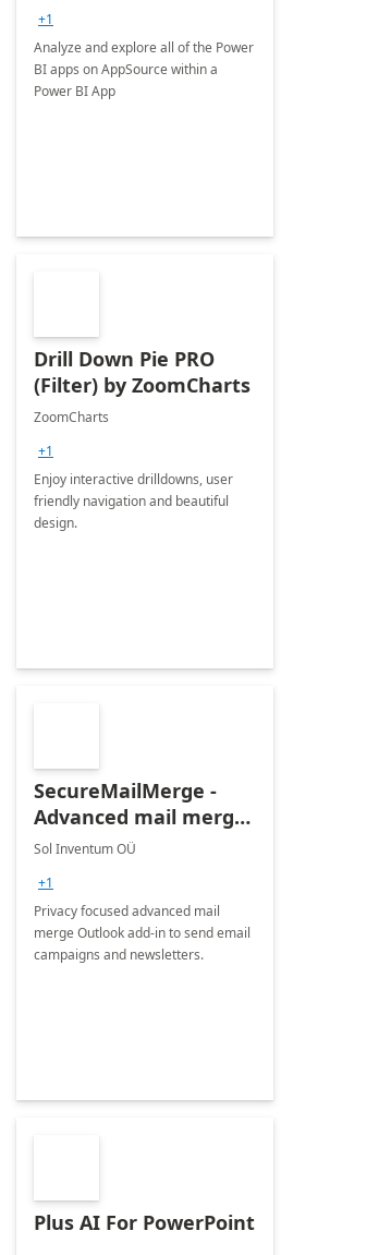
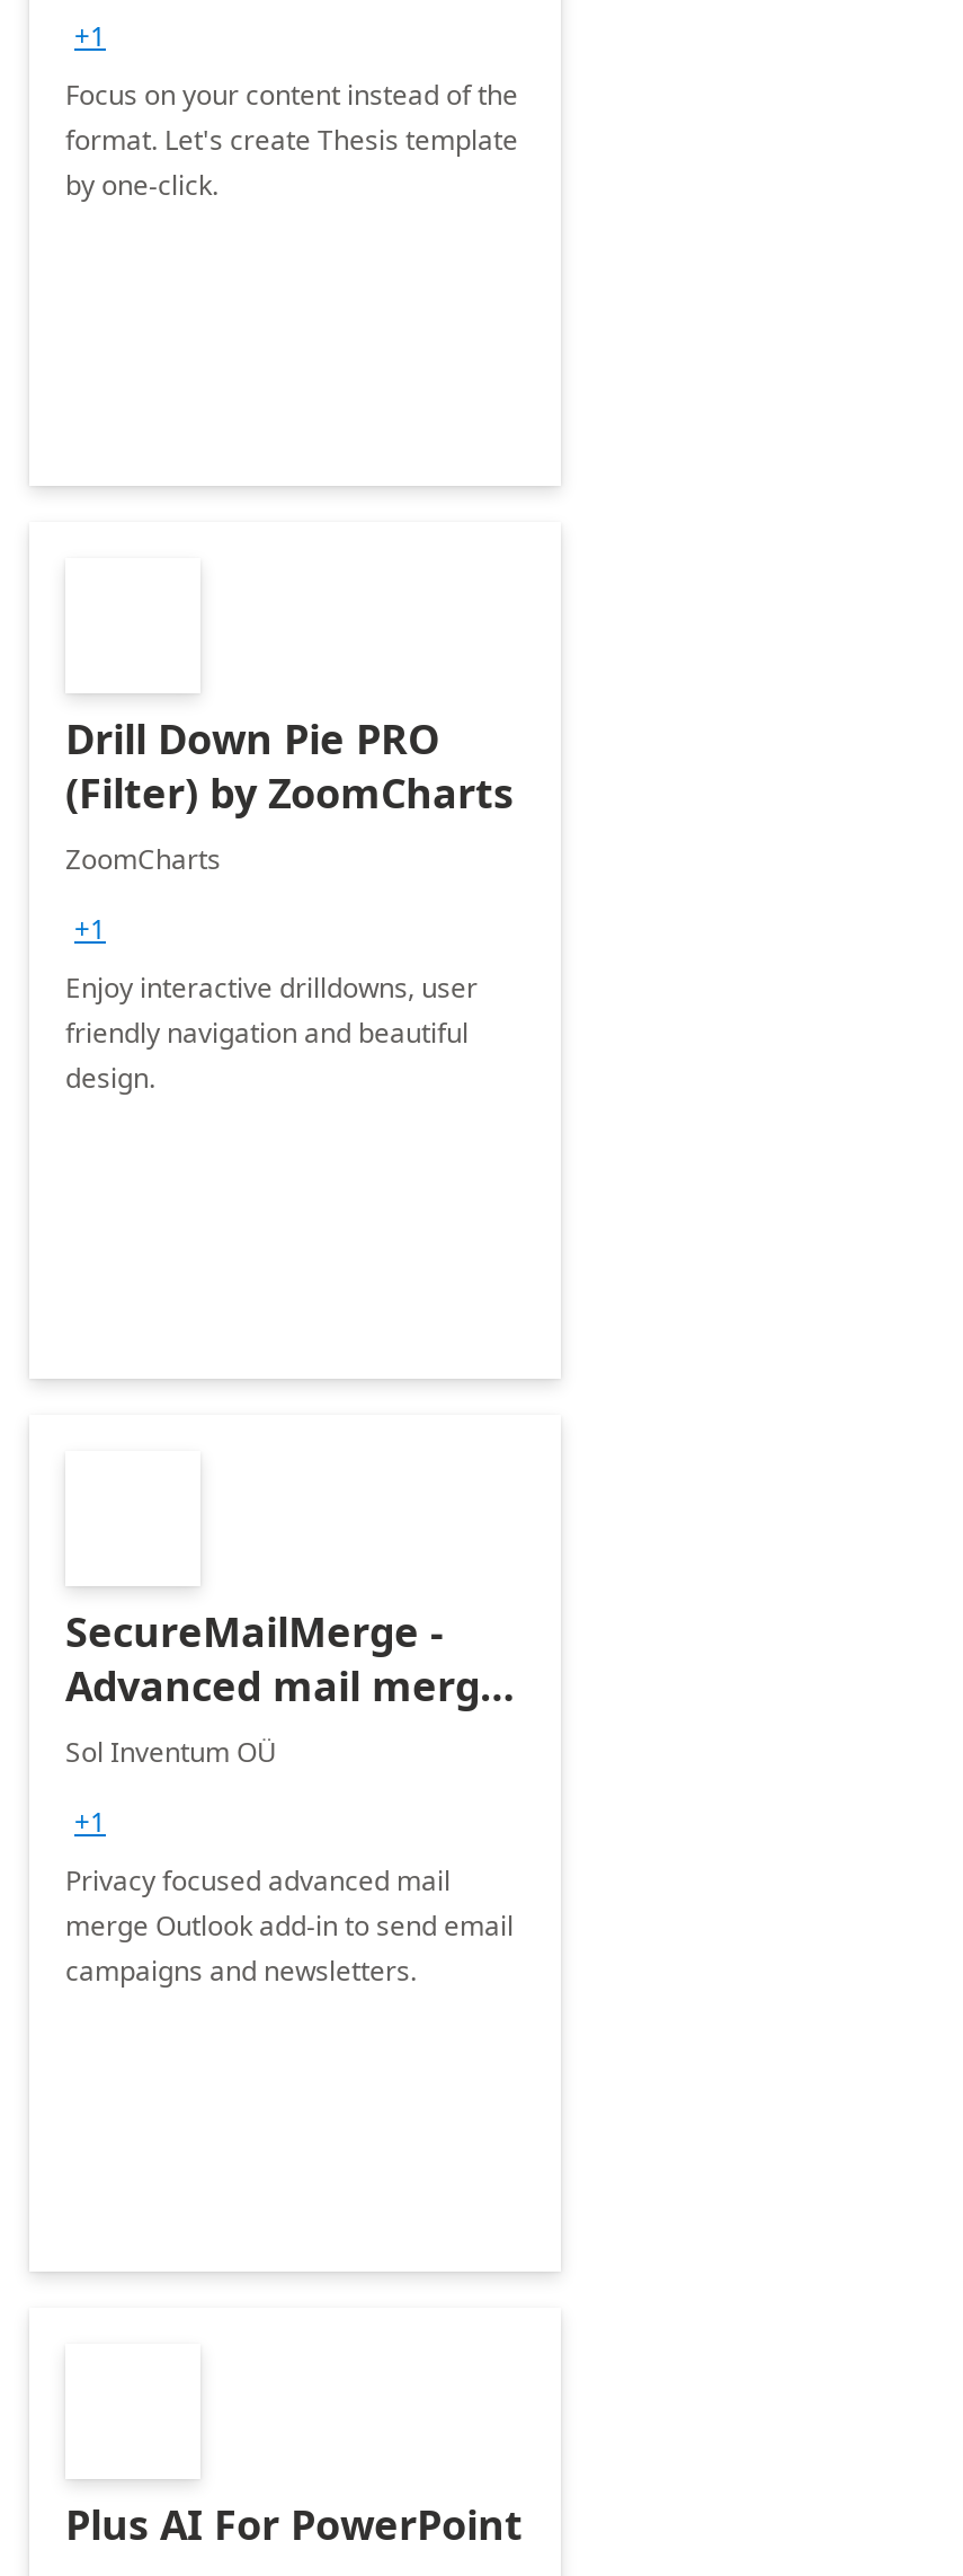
- Analyze and explore all of the Power
- BI apps on AppSource within a
- Power BI App
+ Focus on your content instead of the
+ format. Let's create Thesis template
+ by one-click.
